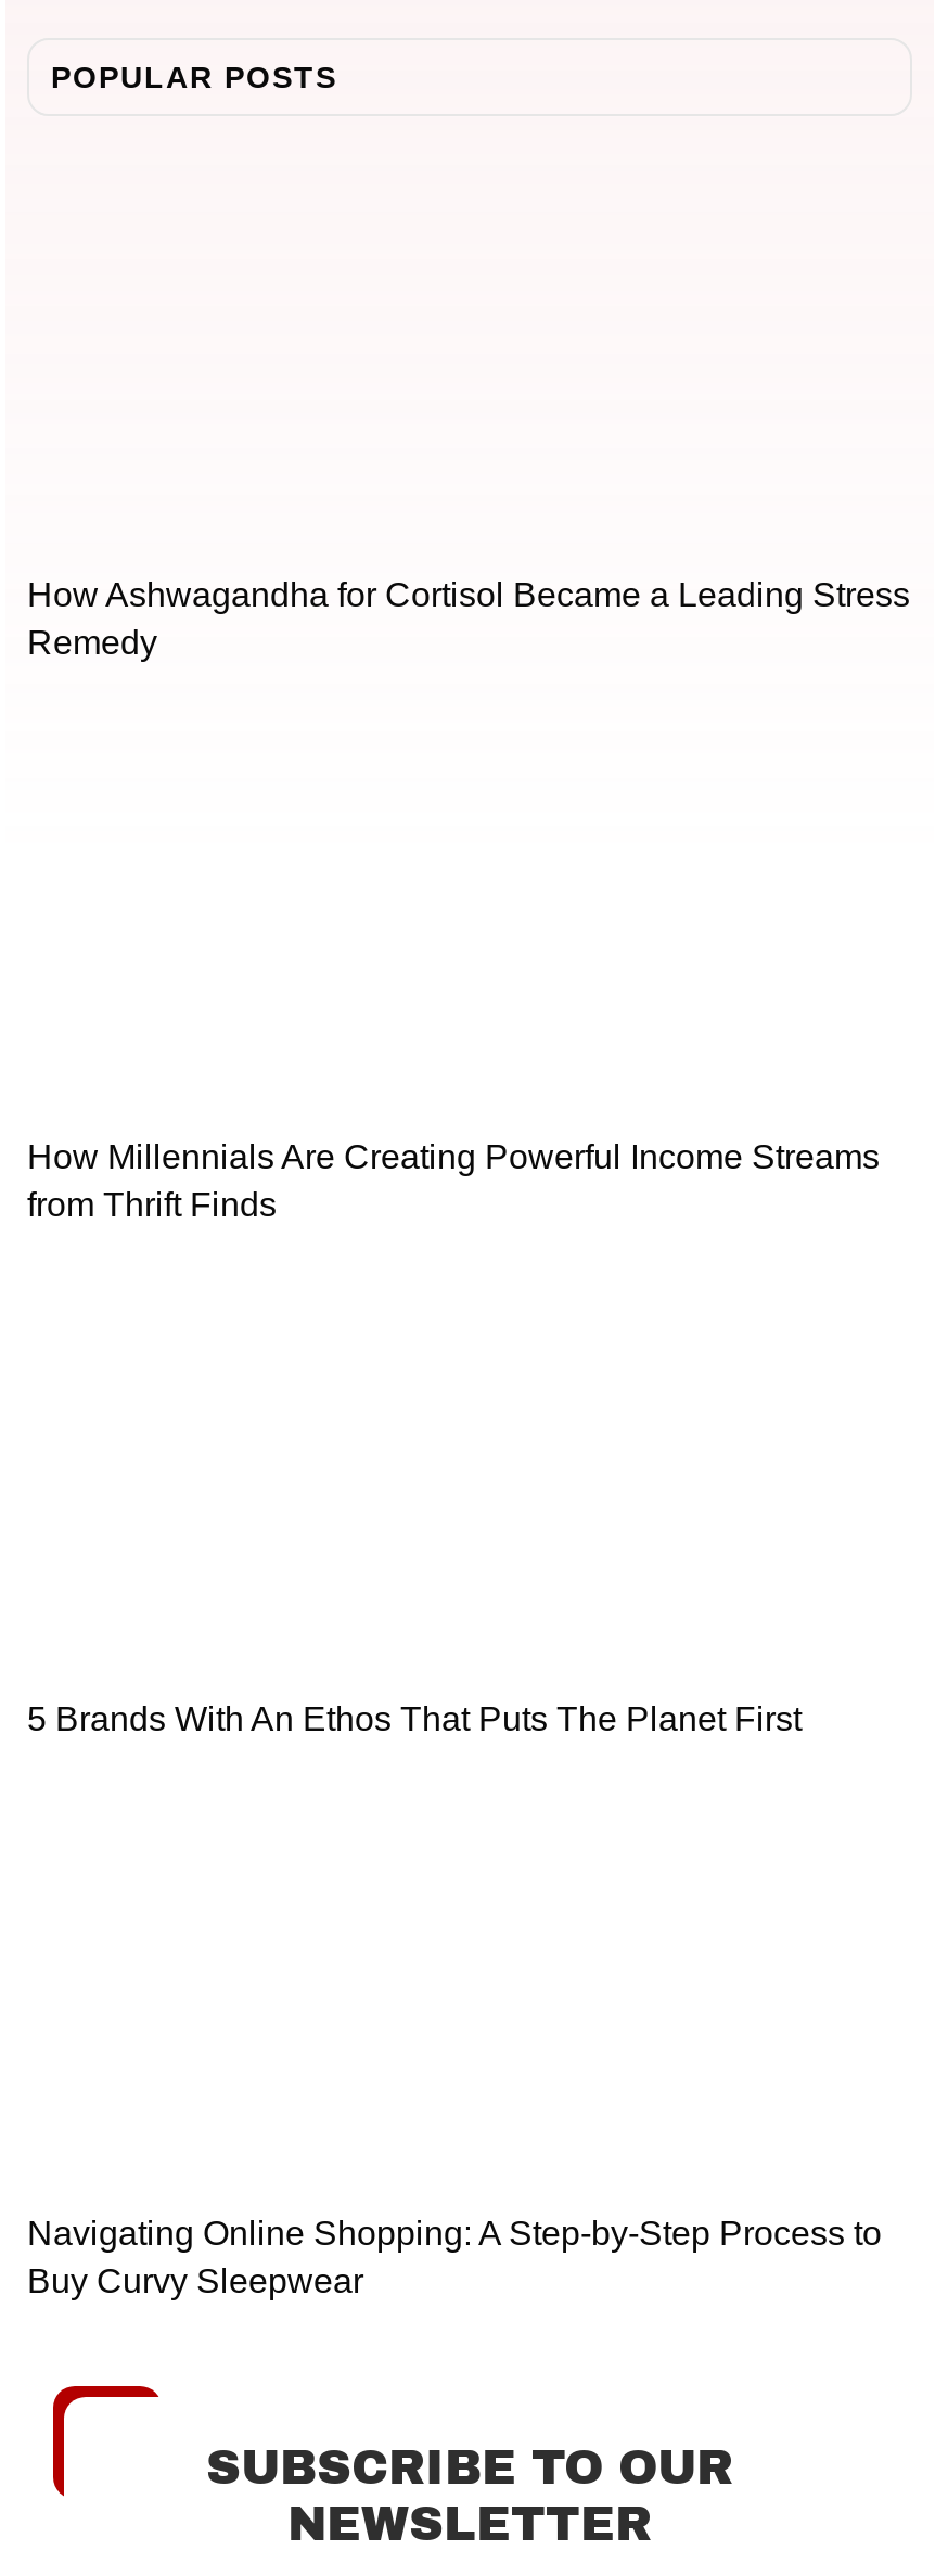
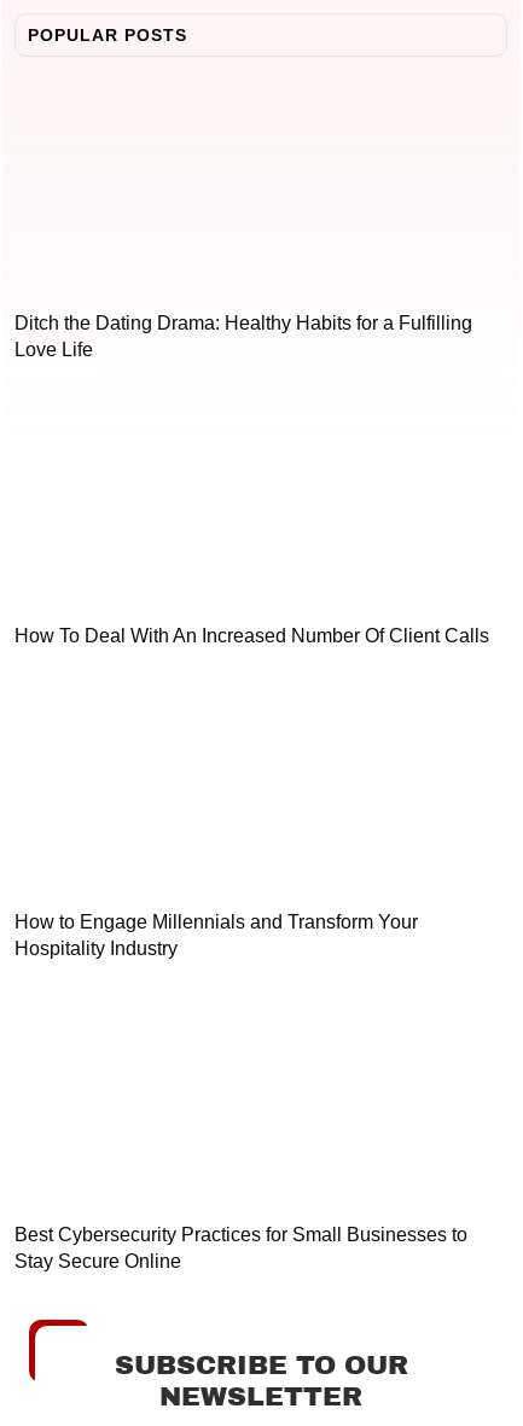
- How Ashwagandha for Cortisol Became a Leading Stress
- Remedy
+ Ditch the Dating Drama: Healthy Habits for a Fulfilling
+ Love Life

- How Millennials Are Creating Powerful Income Streams
- from Thrift Finds
+ How To Deal With An Increased Number Of Client Calls

- 5 Brands With An Ethos That Puts The Planet First
+ How to Engage Millennials and Transform Your
+ Hospitality Industry

- Navigating Online Shopping: A Step-by-Step Process to
- Buy Curvy Sleepwear
+ Best Cybersecurity Practices for Small Businesses to
+ Stay Secure Online
